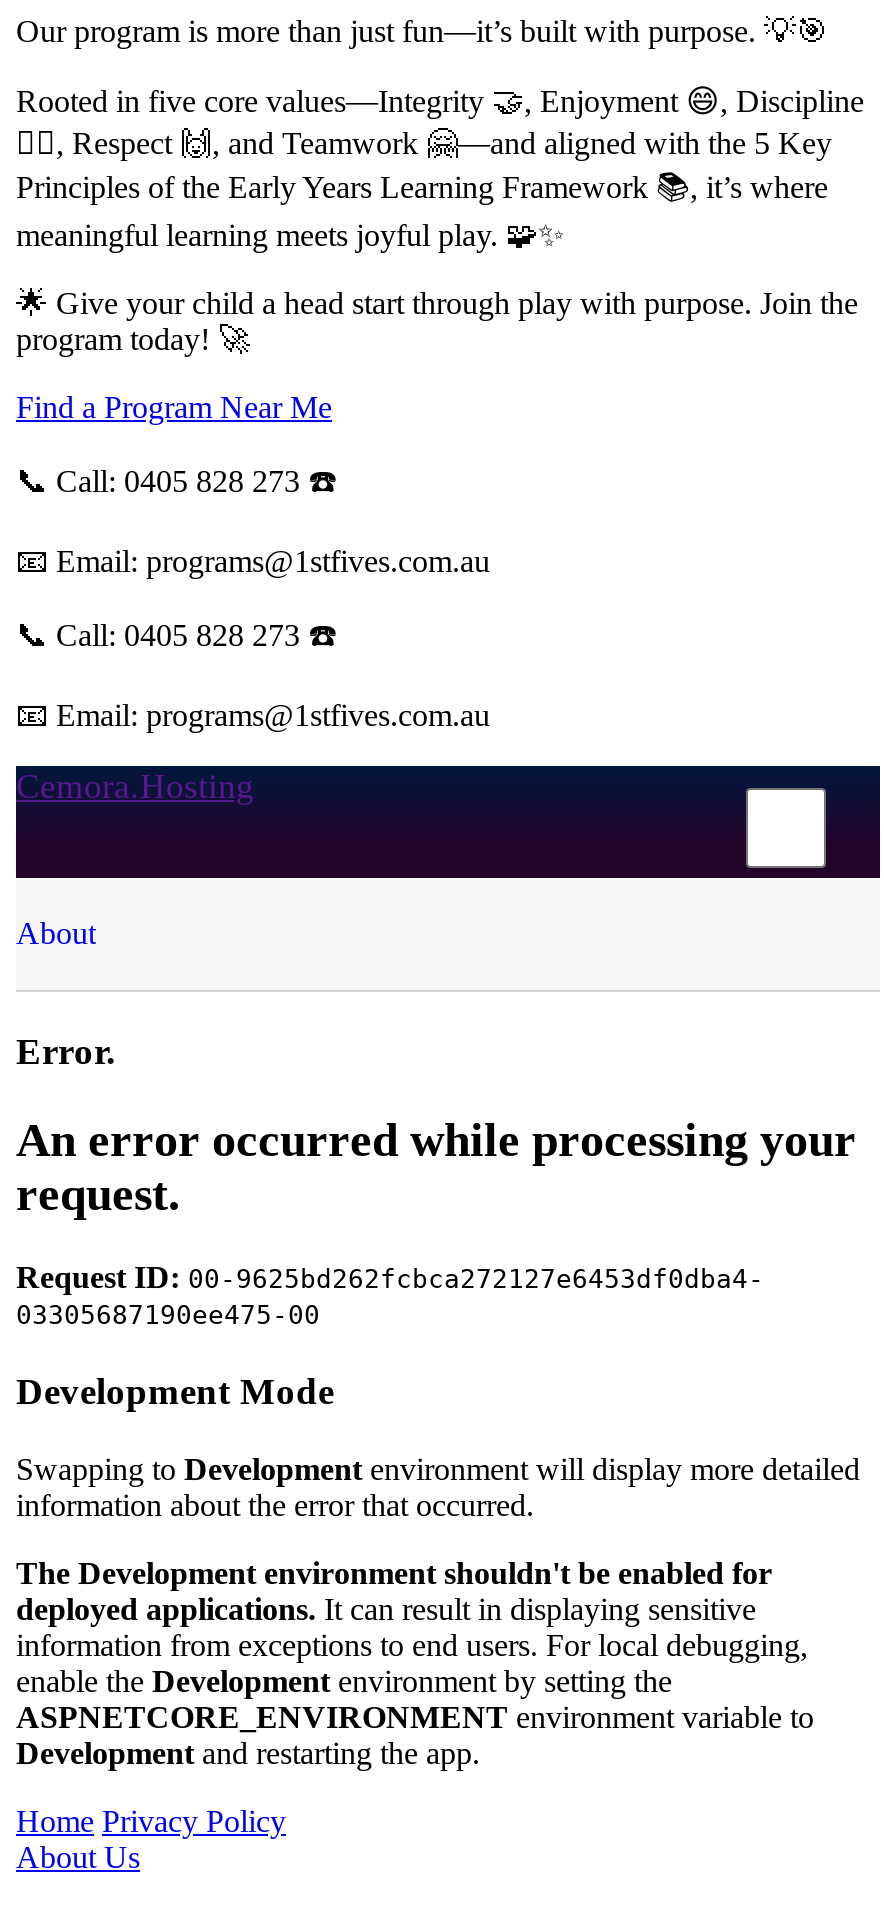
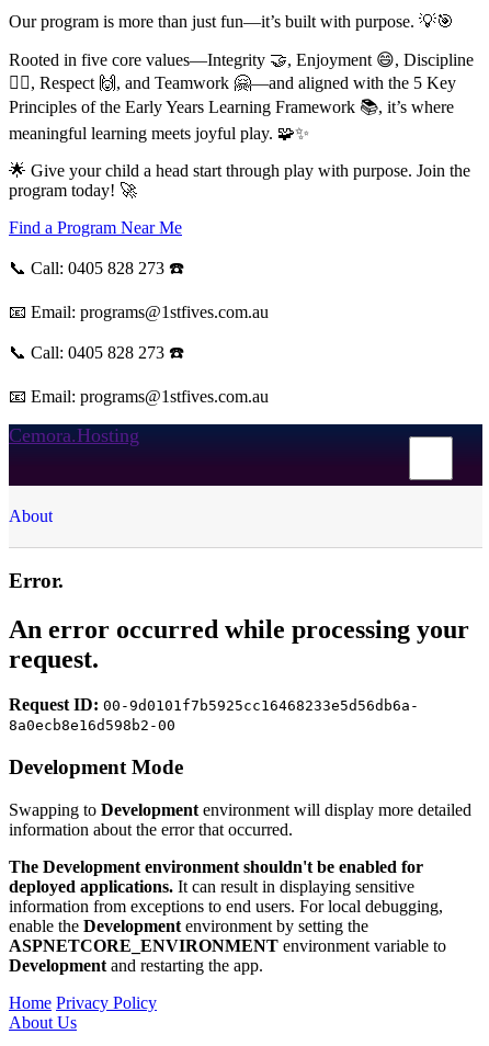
- Request ID: 00-9625bd262fcbca272127e6453df0dba4-
- 03305687190ee475-00
+ Request ID: 00-9d0101f7b5925cc16468233e5d56db6a-
+ 8a0ecb8e16d598b2-00
